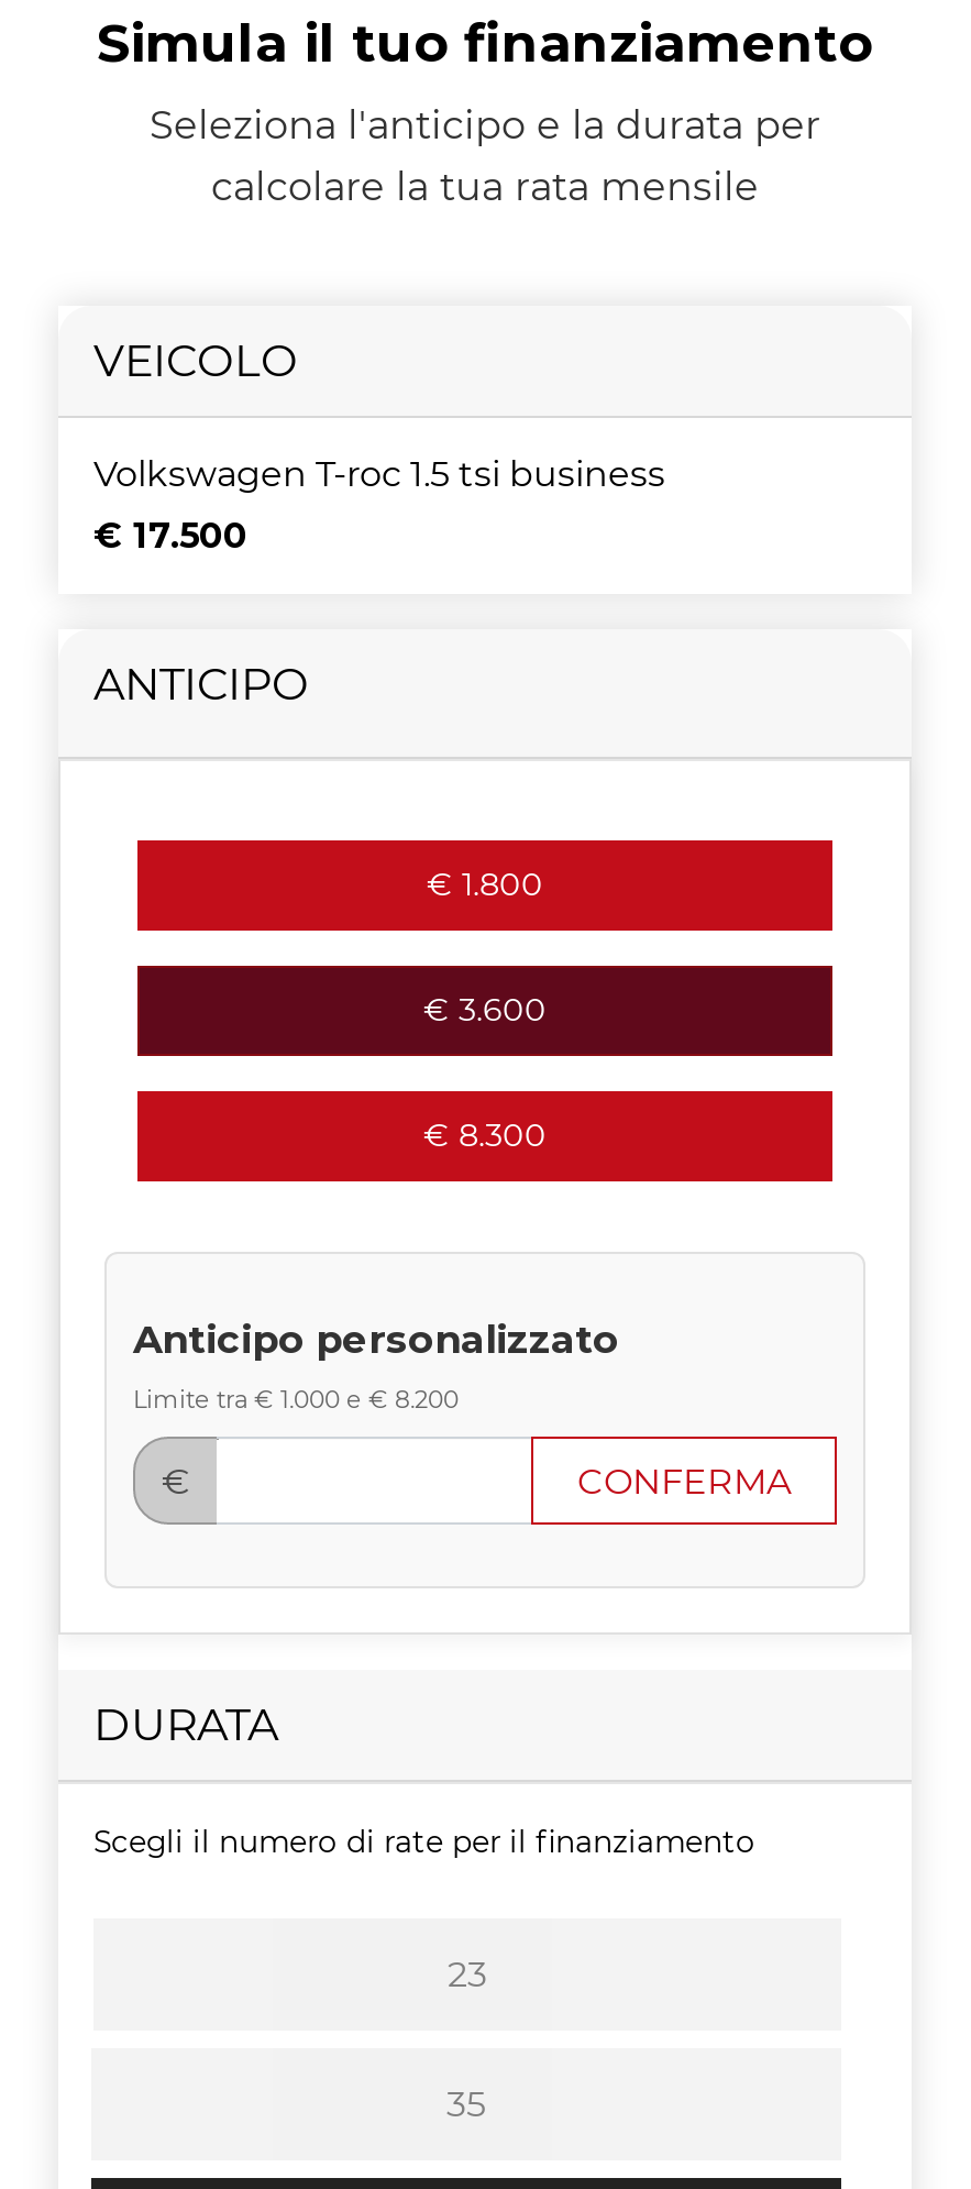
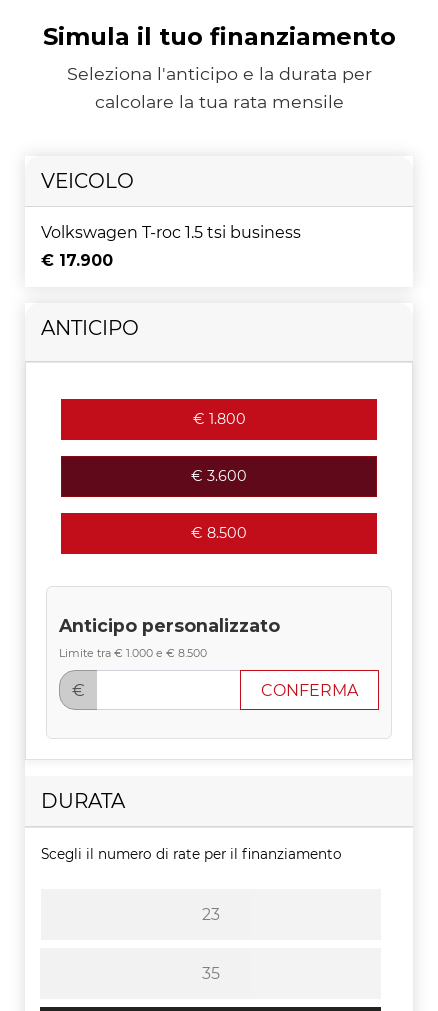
- € 17.500
+ € 17.900

- € 8.300
+ € 8.500

- Limite tra € 1.000 e € 8.200
+ Limite tra € 1.000 e € 8.500
